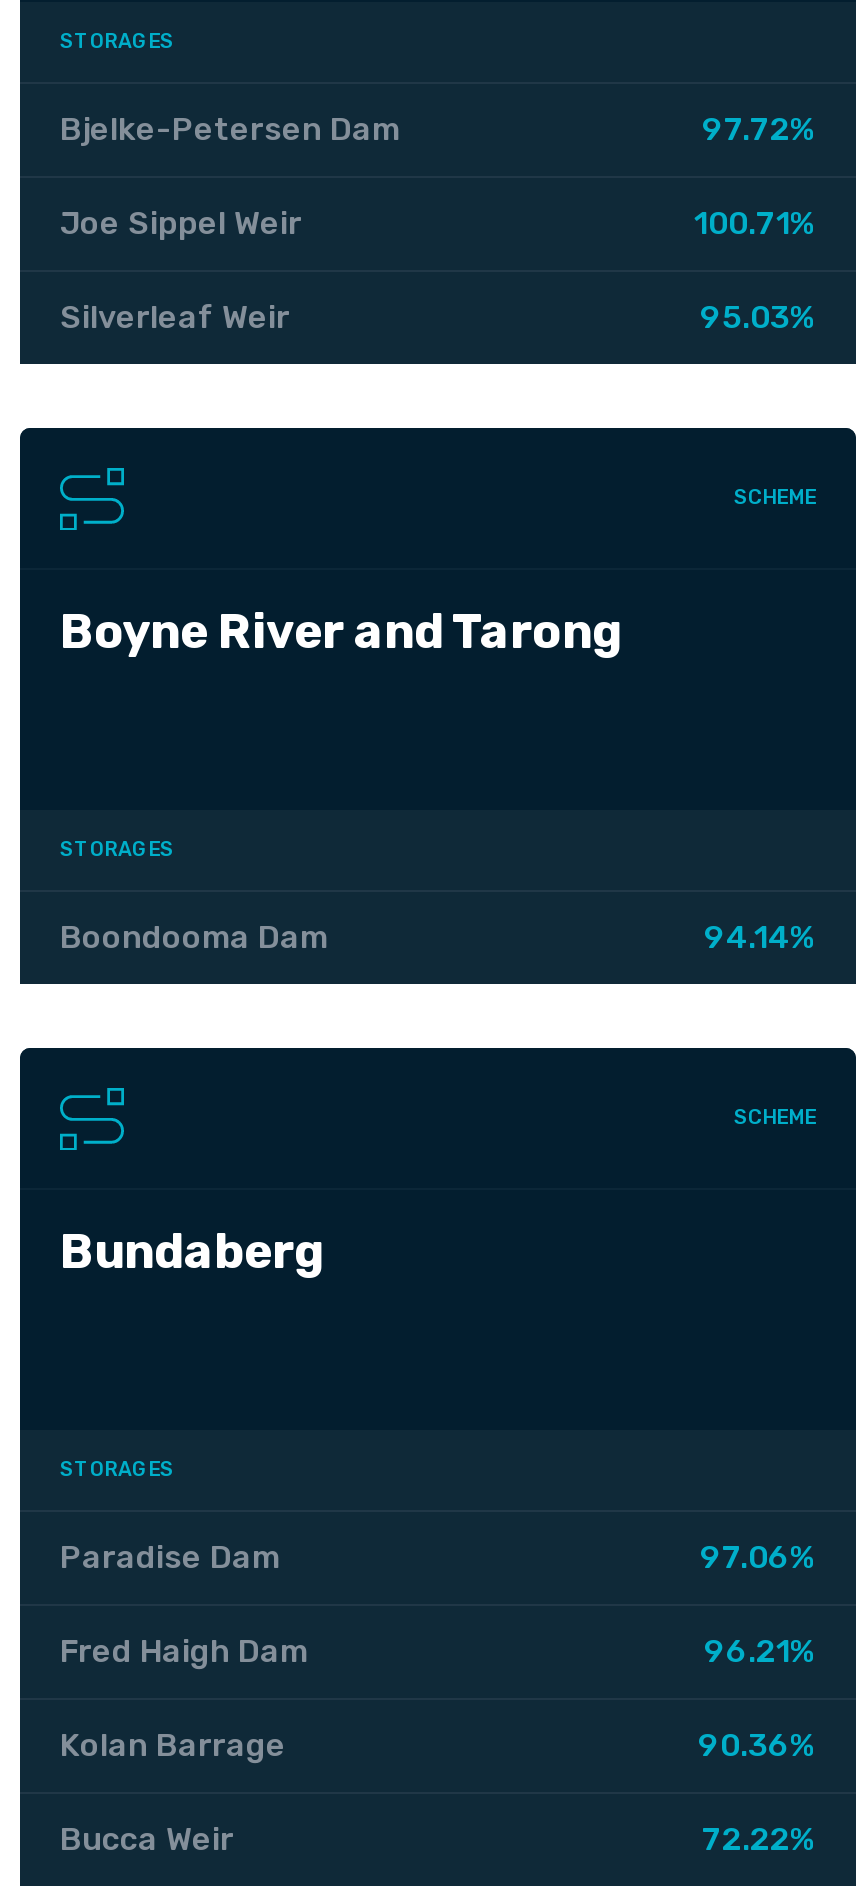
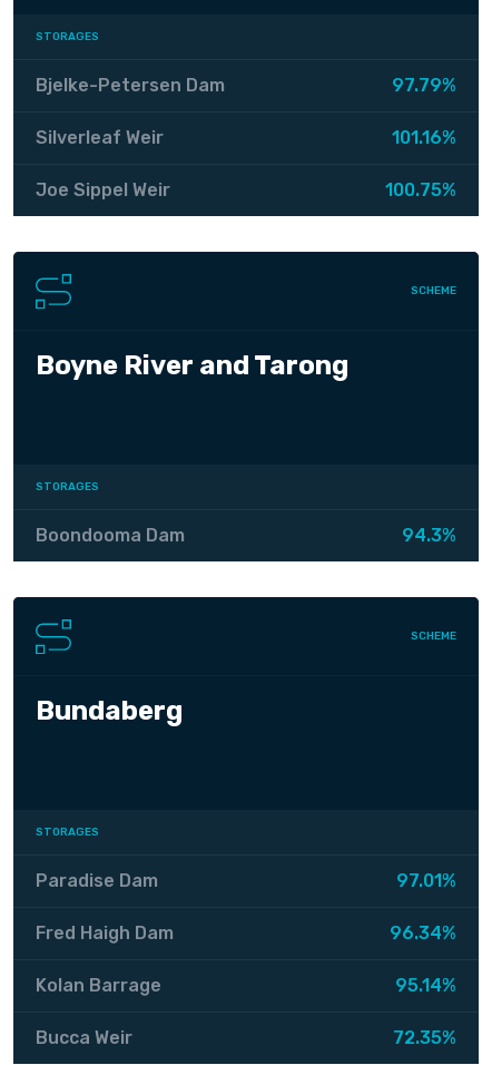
- 97.72%
- 100.71%
+ 97.79%

moved down: Joe Sippel Weir

moved up: Silverleaf Weir

- 95.03%
+ 101.16%
+ 100.75%

- 94.14%
+ 94.3%

- 97.06%
+ 97.01%

- 96.21%
+ 96.34%

- 90.36%
+ 95.14%

- 72.22%
+ 72.35%
